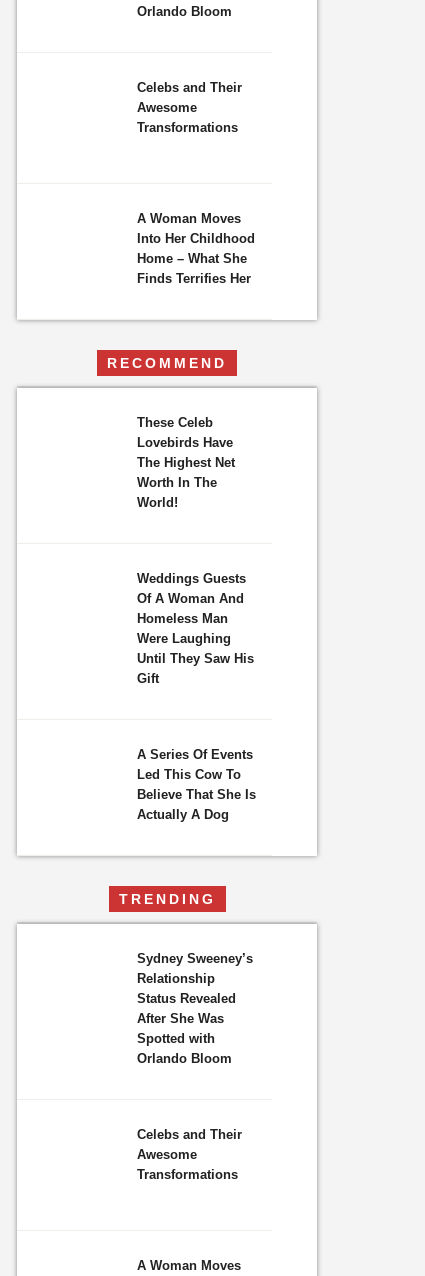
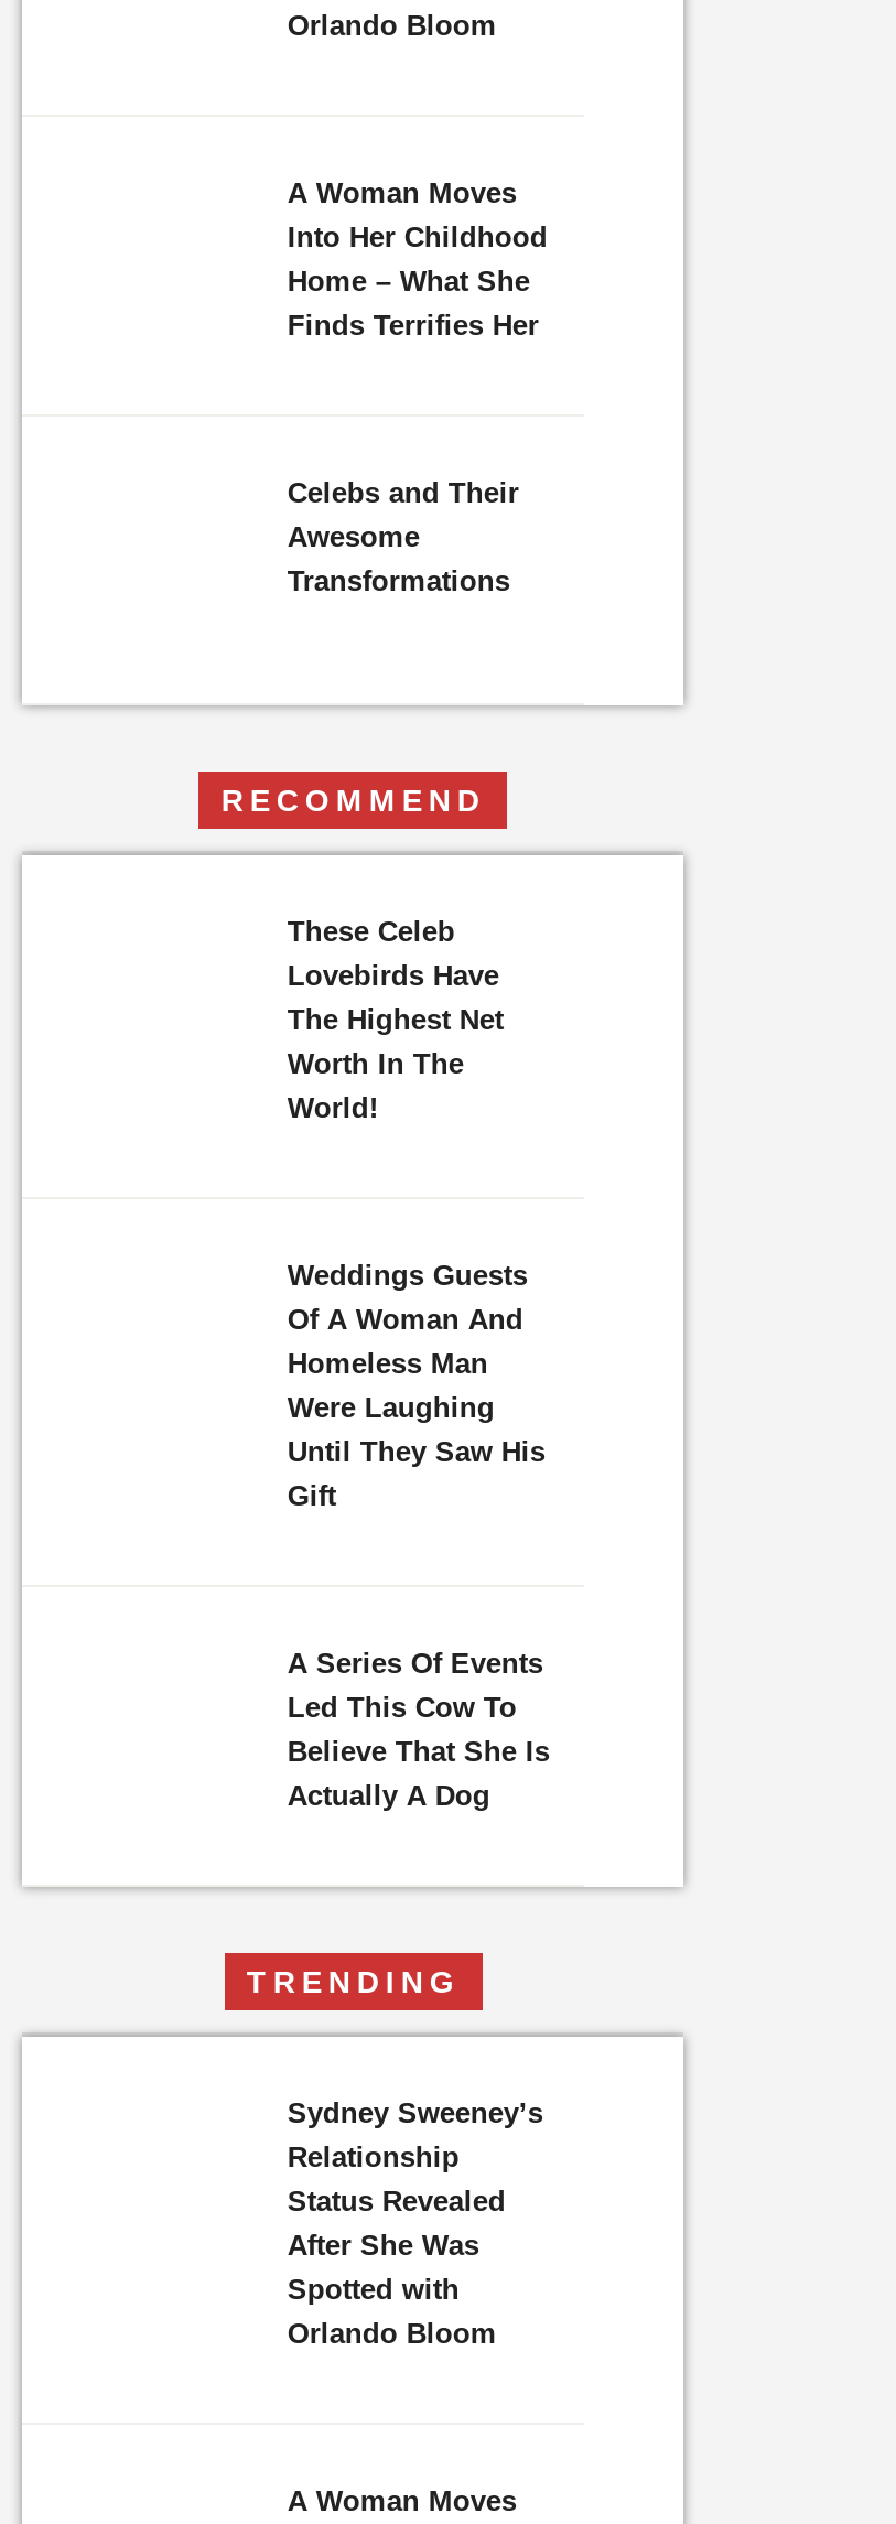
- Celebs and Their
- Awesome
- Transformations

+ Celebs and Their
+ Awesome
+ Transformations

- Celebs and Their
- Awesome
- Transformations
